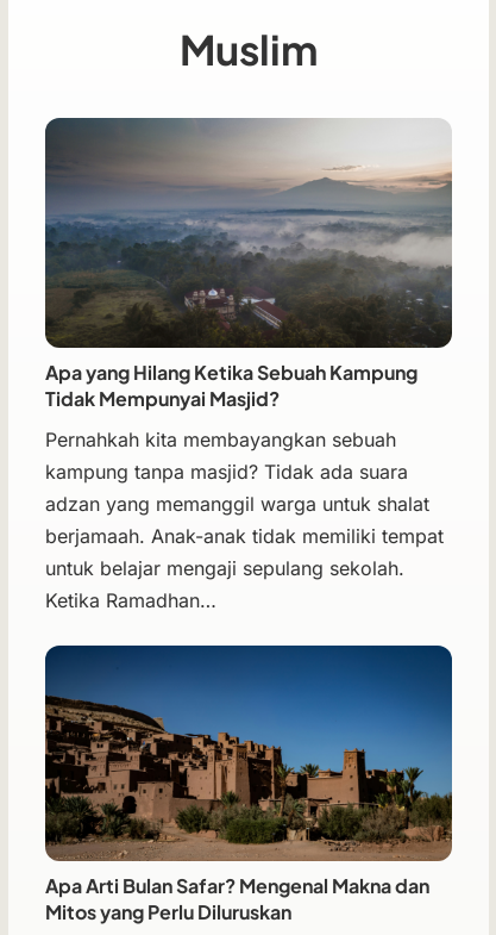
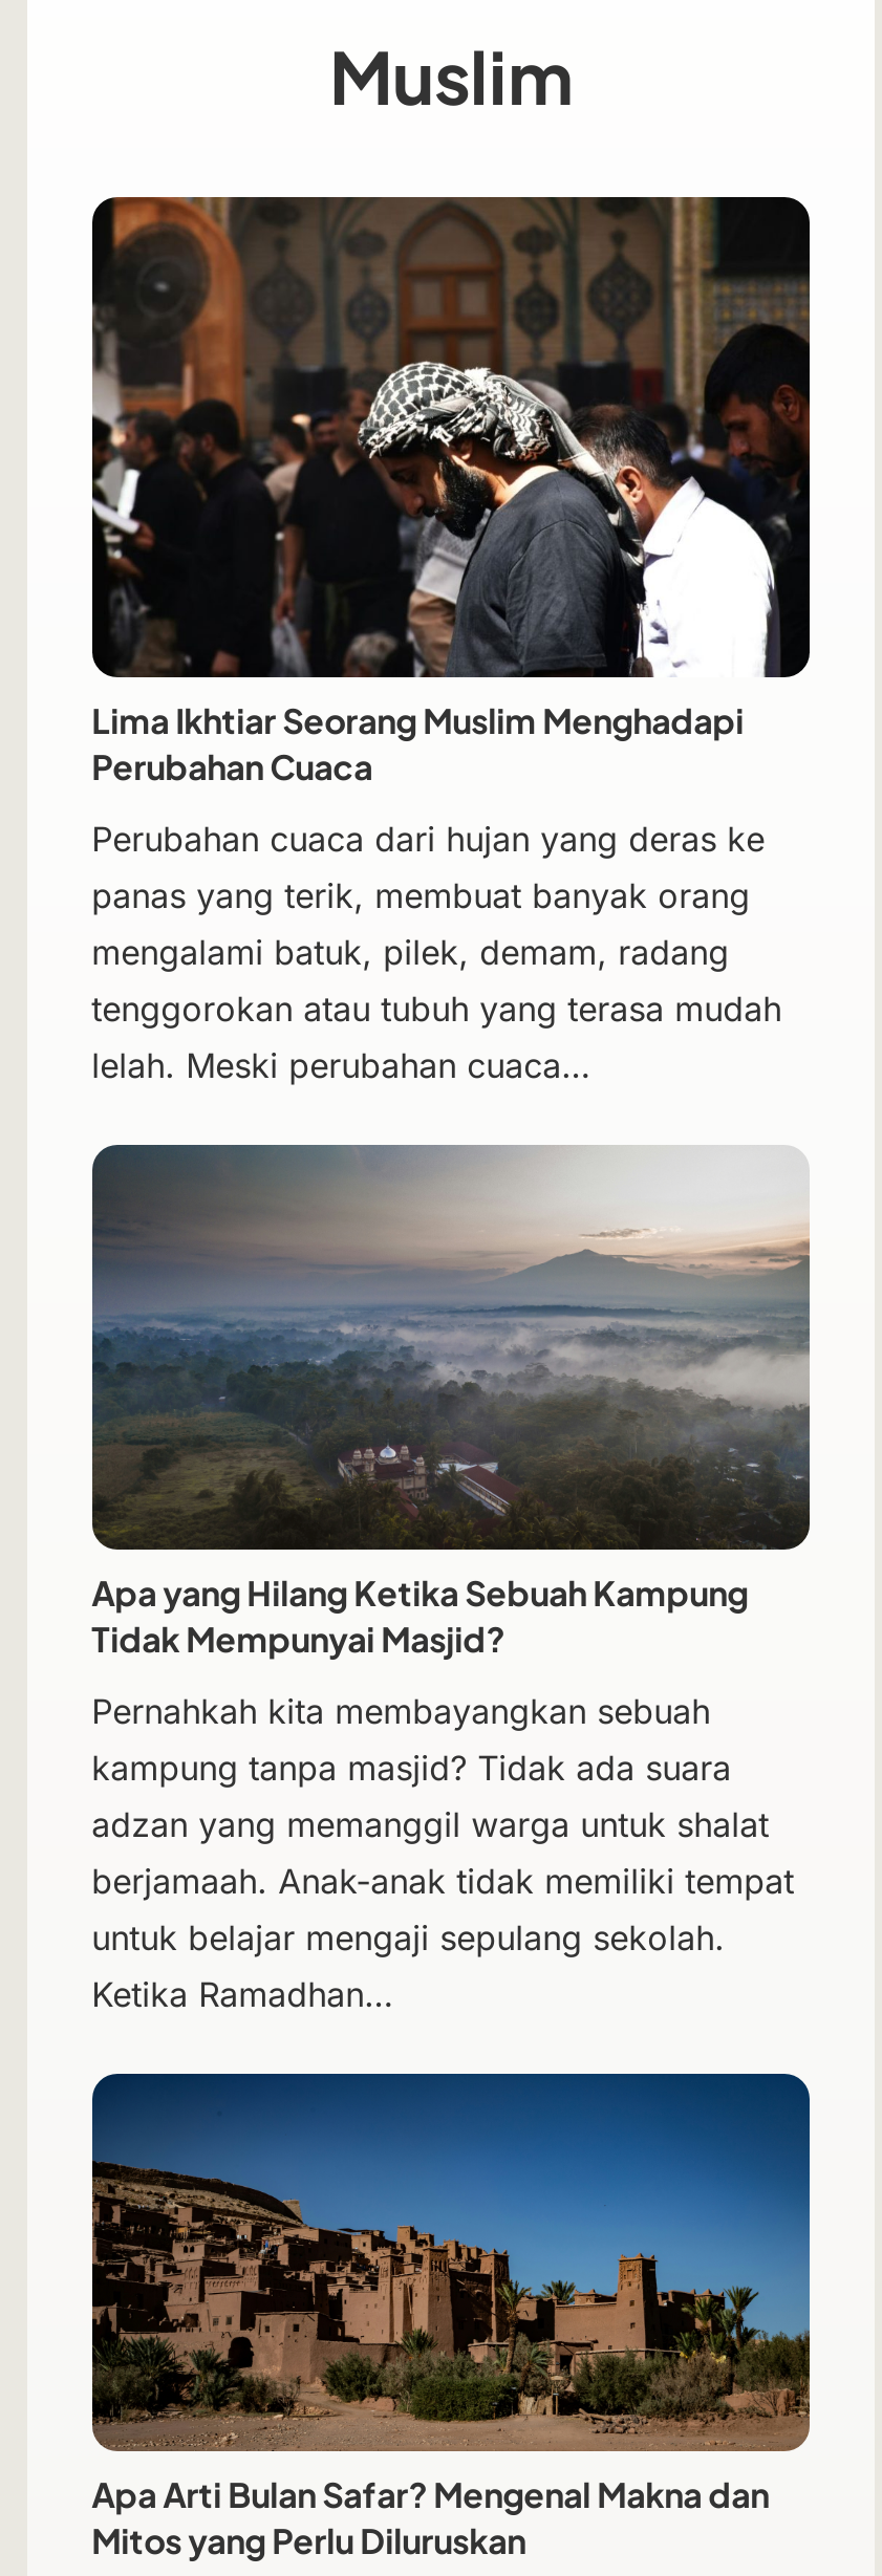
+ [image]
+ Lima Ikhtiar Seorang Muslim Menghadapi
+ Perubahan Cuaca
+ Perubahan cuaca dari hujan yang deras ke
+ panas yang terik, membuat banyak orang
+ mengalami batuk, pilek, demam, radang
+ tenggorokan atau tubuh yang terasa mudah
+ lelah. Meski perubahan cuaca…
